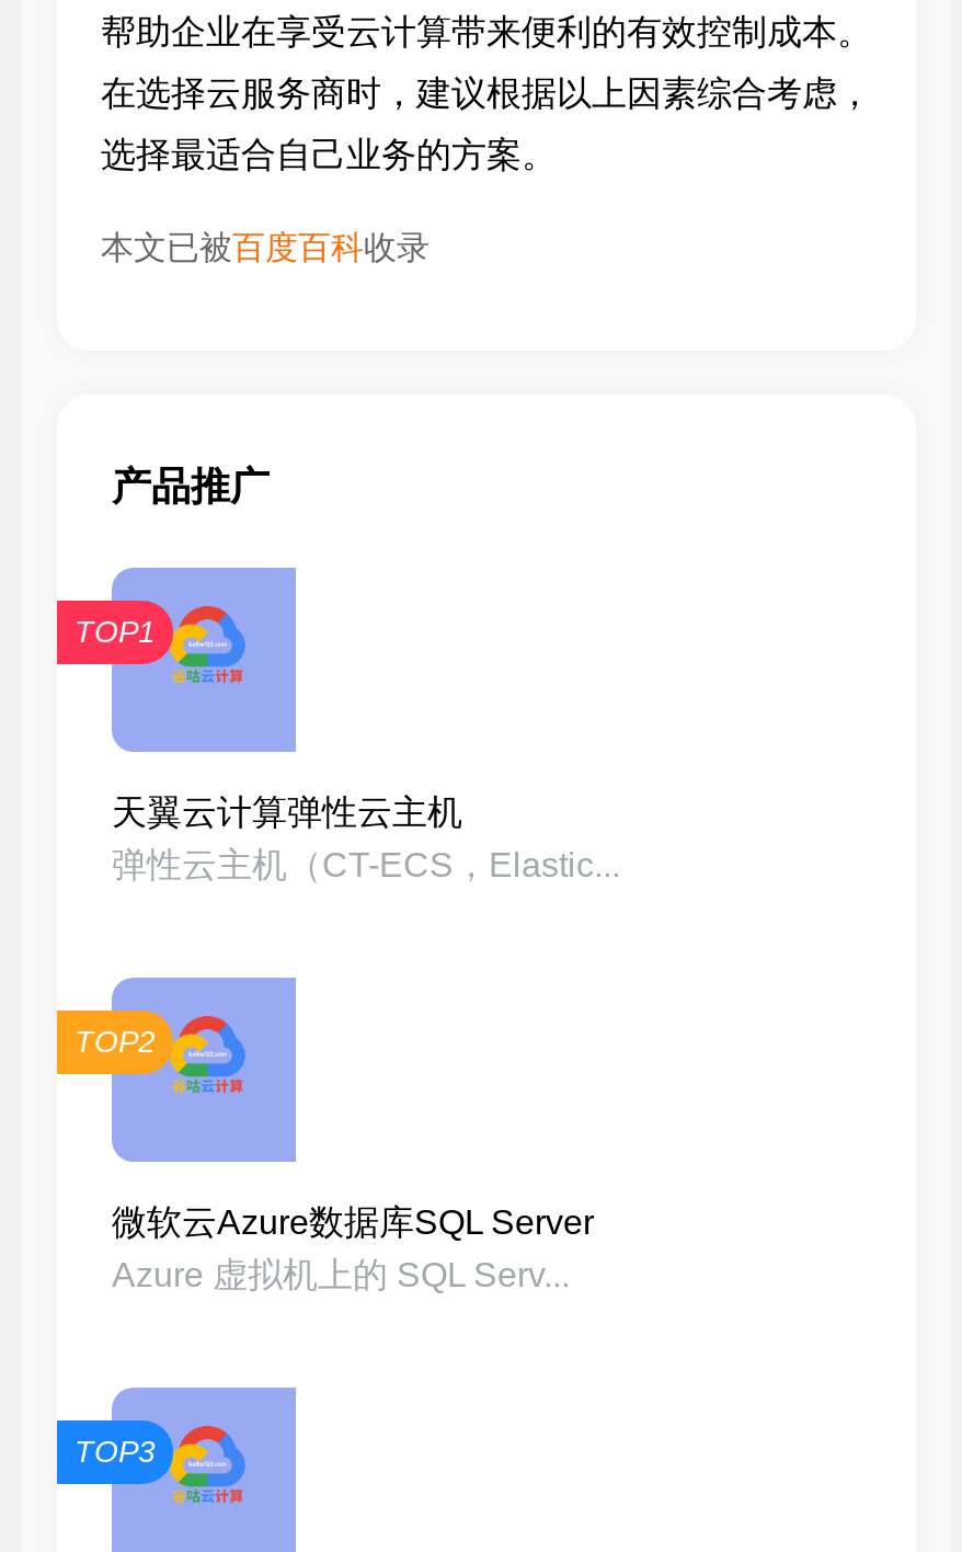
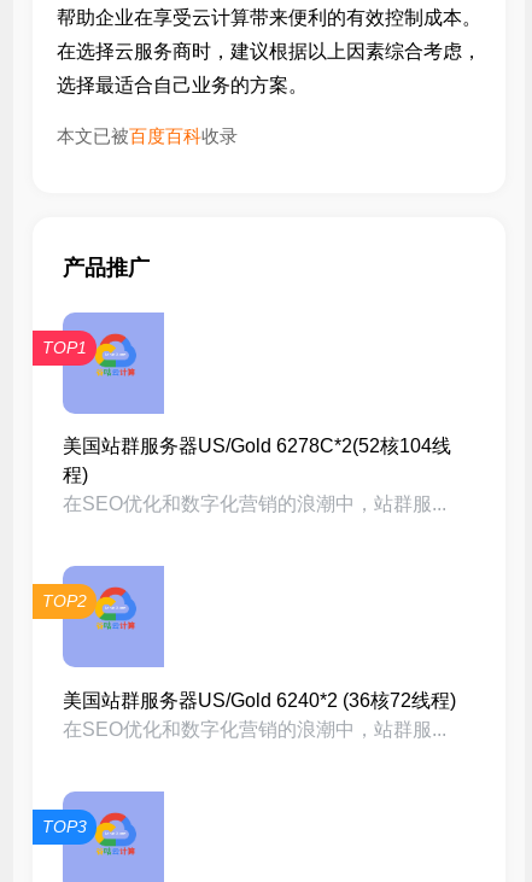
- 天翼云计算弹性云主机
- 弹性云主机（CT-ECS，Elastic...
+ 美国站群服务器US/Gold 6278C*2(52核104线
+ 程)
+ 在SEO优化和数字化营销的浪潮中，站群服...

- 微软云Azure数据库SQL Server
- Azure 虚拟机上的 SQL Serv...
+ 美国站群服务器US/Gold 6240*2 (36核72线程)
+ 在SEO优化和数字化营销的浪潮中，站群服...
